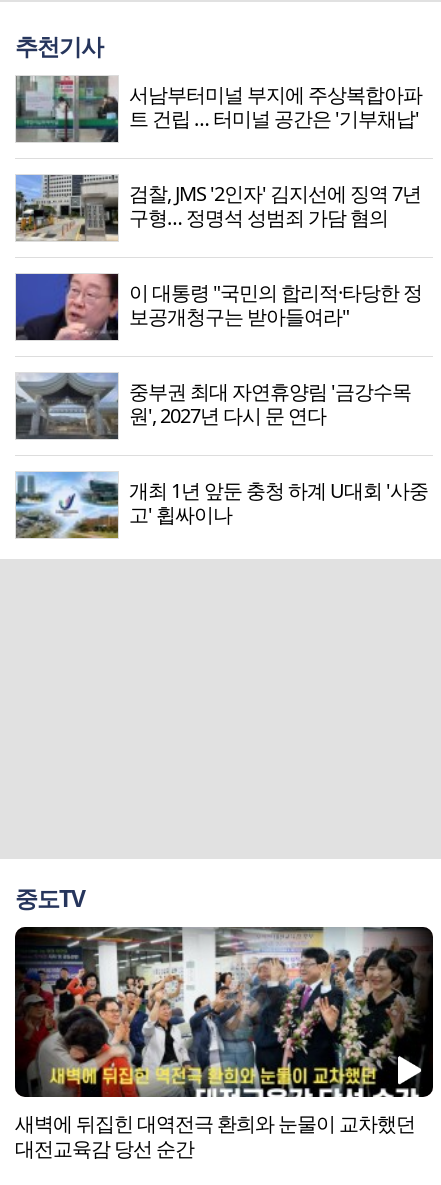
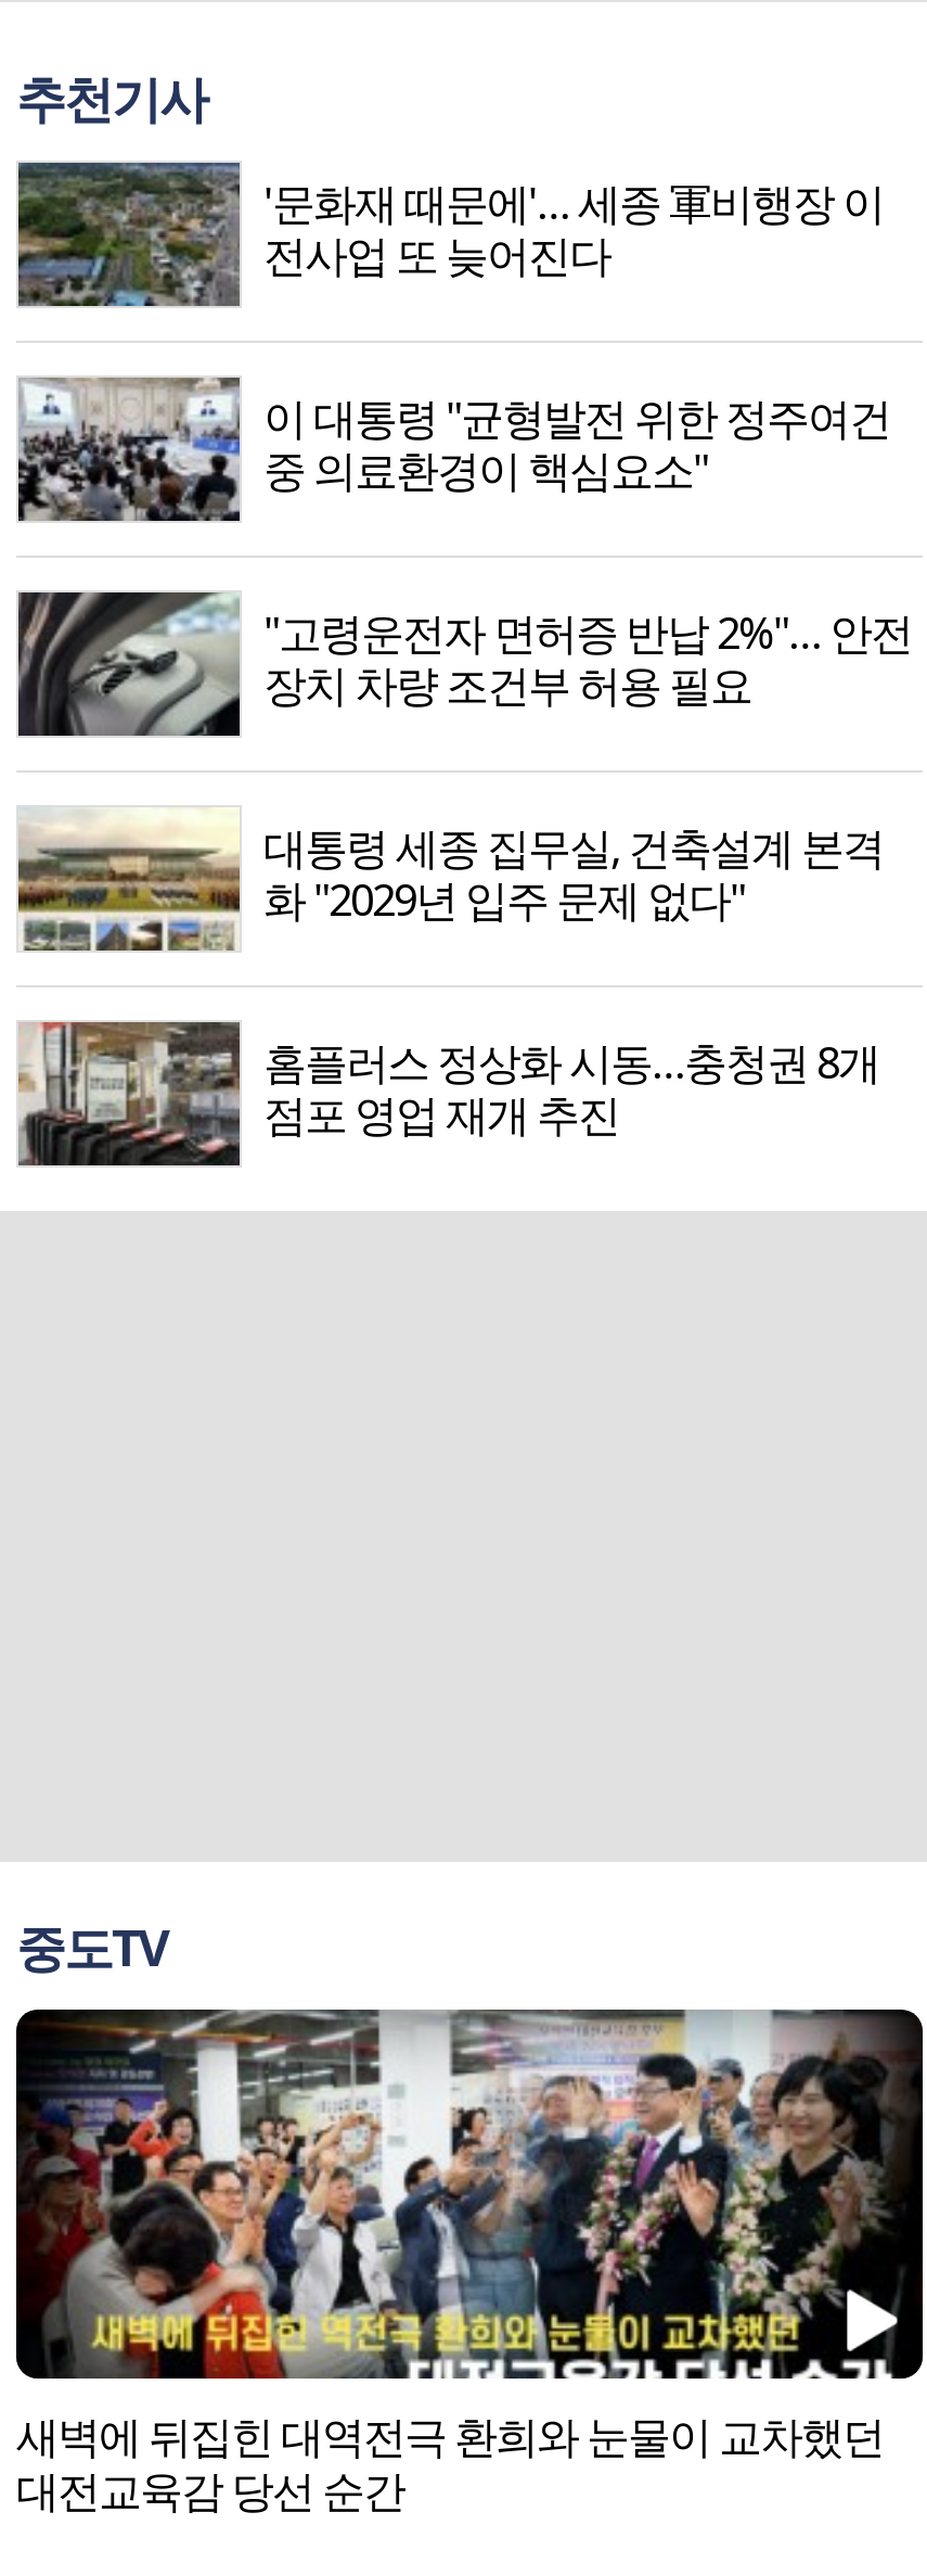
- [image]
- 서남부터미널 부지에 주상복합아파
- 트 건립 … 터미널 공간은 '기부채납'
+ [image]
+ '문화재 때문에'… 세종 軍비행장 이
+ 전사업 또 늦어진다

- [image]
- 검찰, JMS '2인자' 김지선에 징역 7년
- 구형… 정명석 성범죄 가담 혐의
+ [image]
+ 이 대통령 "균형발전 위한 정주여건
+ 중 의료환경이 핵심요소"

- [image]
- 이 대통령 "국민의 합리적·타당한 정
- 보공개청구는 받아들여라"
+ [image]
+ "고령운전자 면허증 반납 2%"… 안전
+ 장치 차량 조건부 허용 필요

- [image]
- 중부권 최대 자연휴양림 '금강수목
- 원', 2027년 다시 문 연다
+ [image]
+ 대통령 세종 집무실, 건축설계 본격
+ 화 "2029년 입주 문제 없다"

- [image]
- 개최 1년 앞둔 충청 하계 U대회 '사중
- 고' 휩싸이나
+ [image]
+ 홈플러스 정상화 시동…충청권 8개
+ 점포 영업 재개 추진
